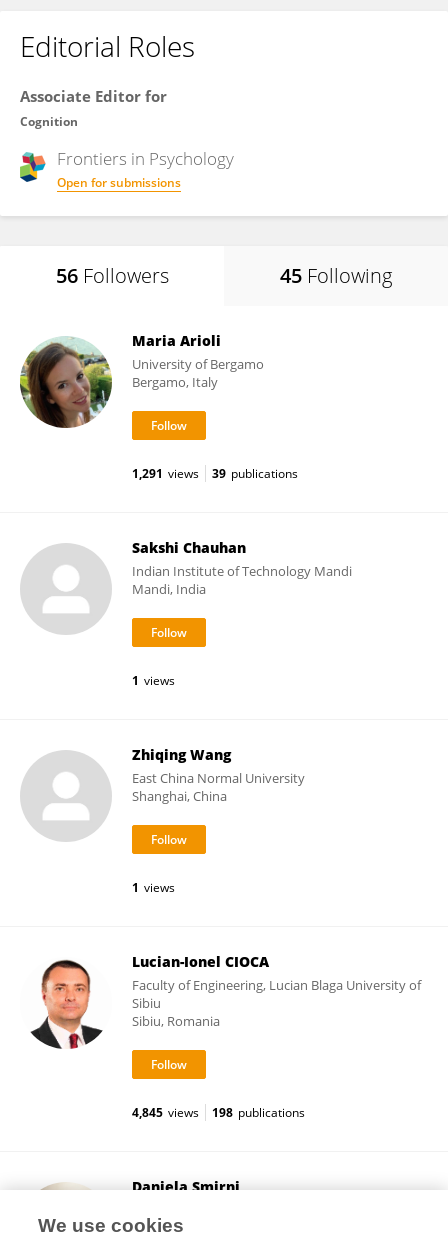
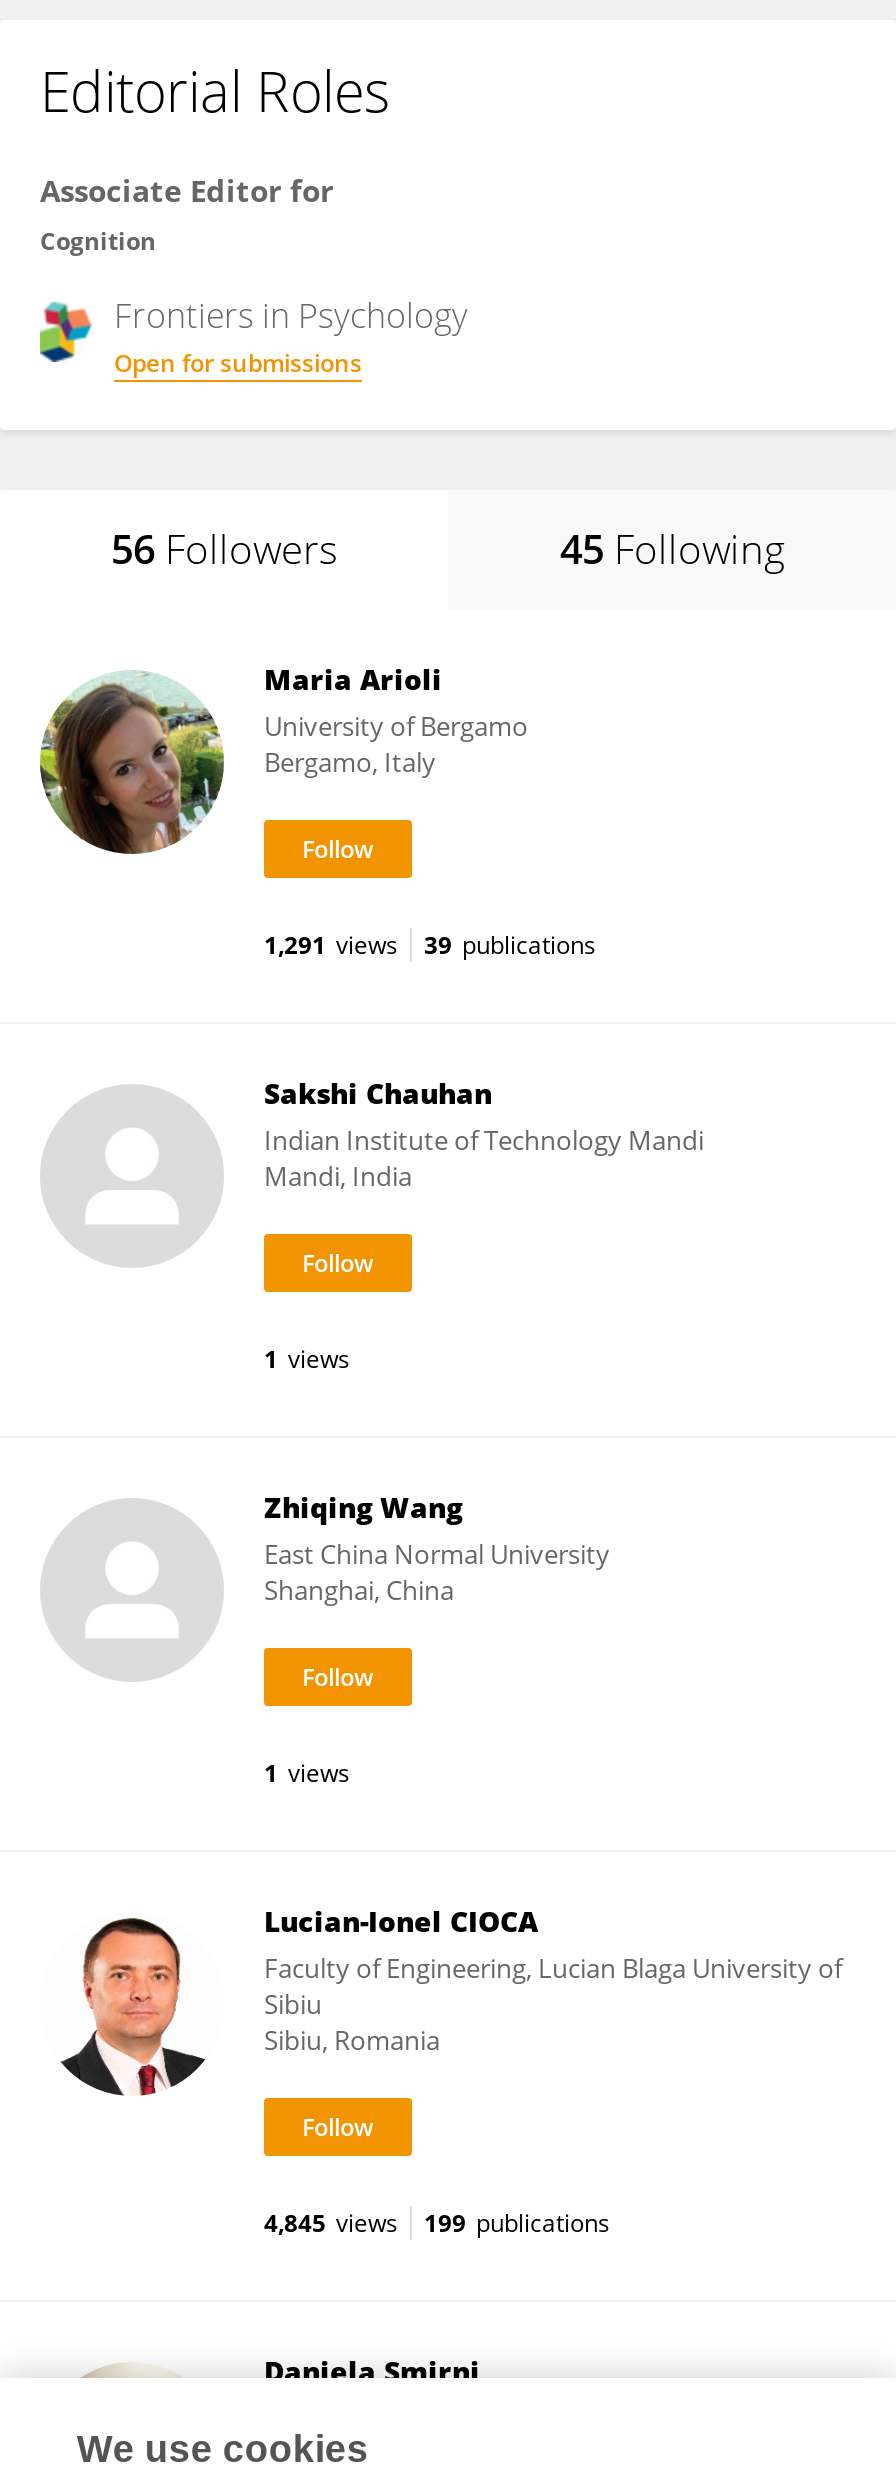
- 198 publications
+ 199 publications
